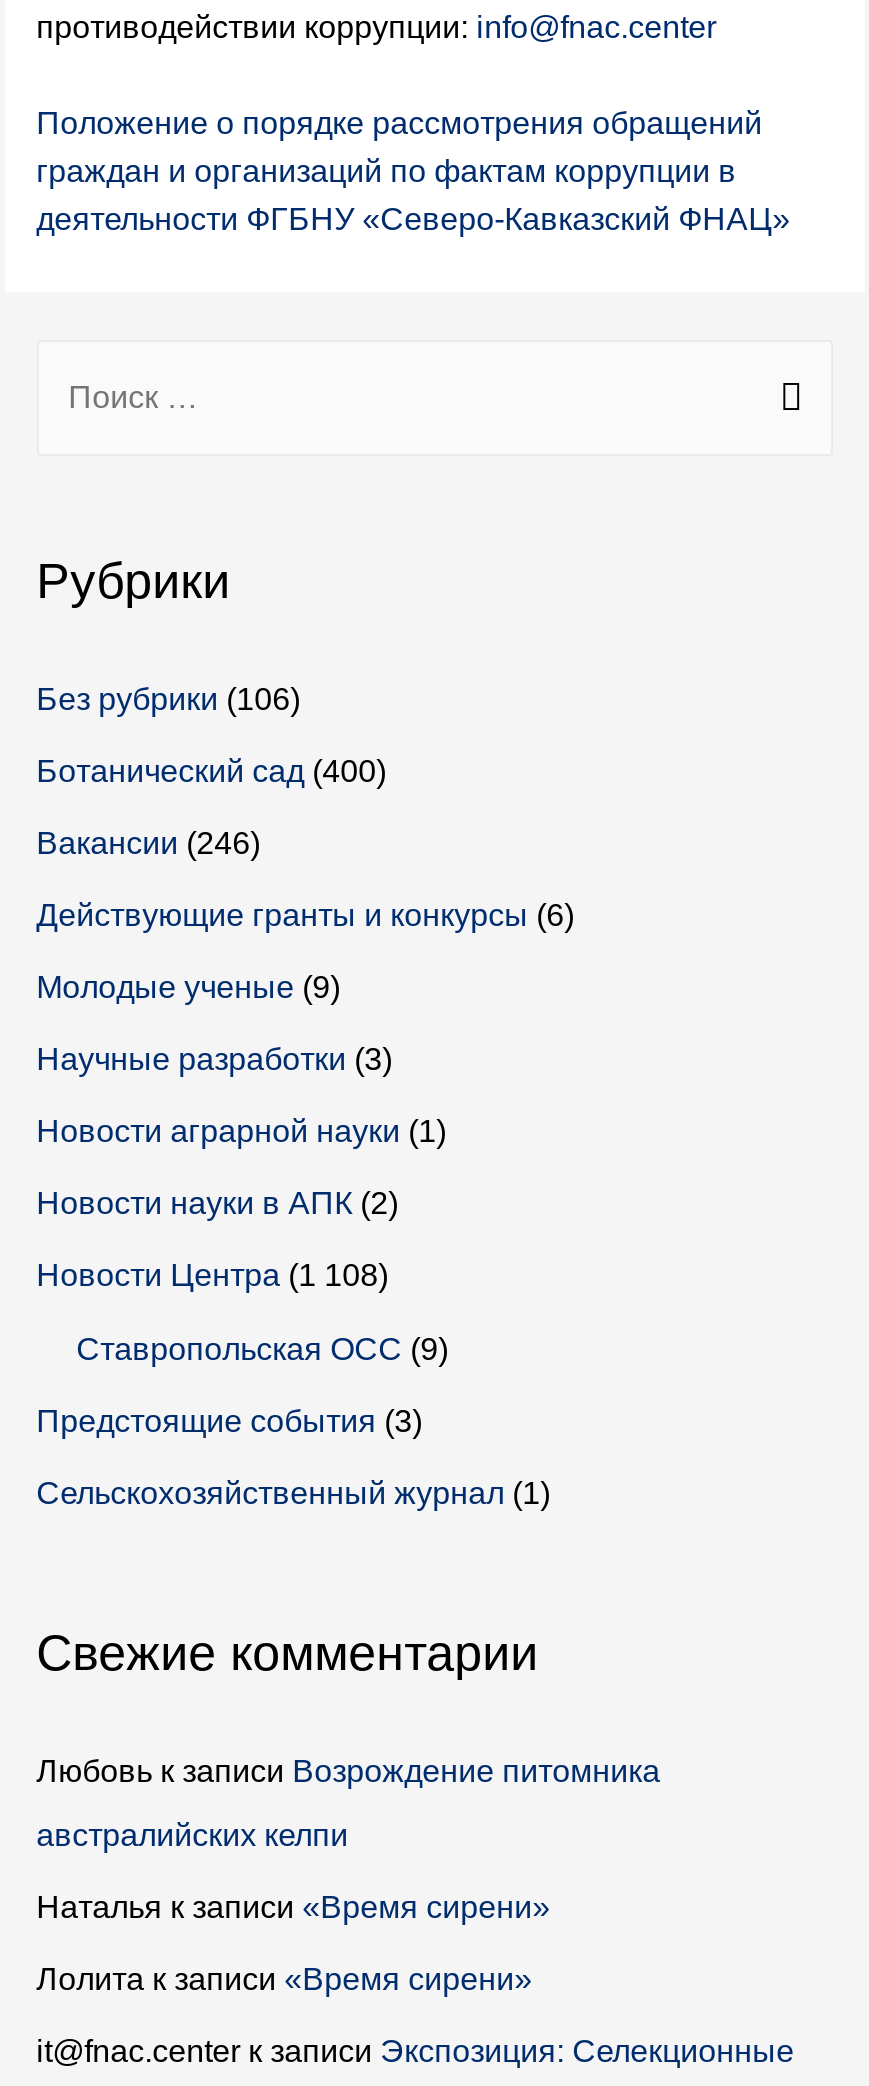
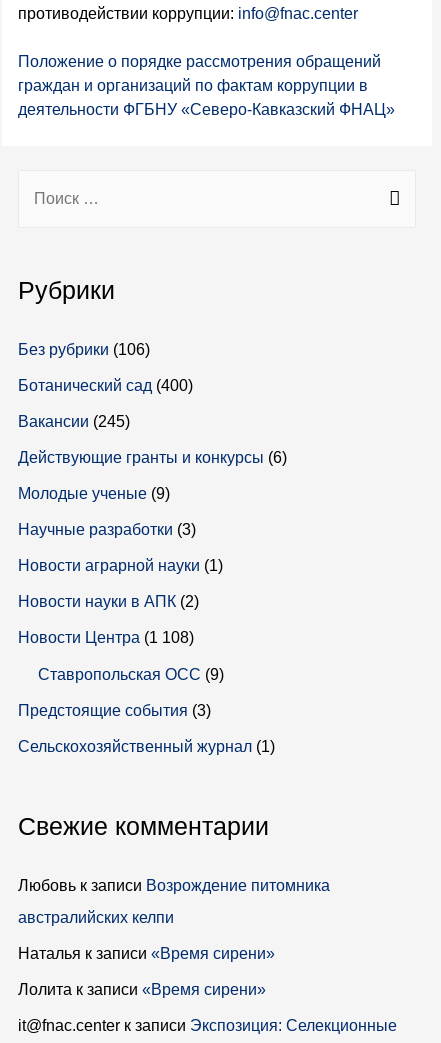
- Вакансии (246)
+ Вакансии (245)
